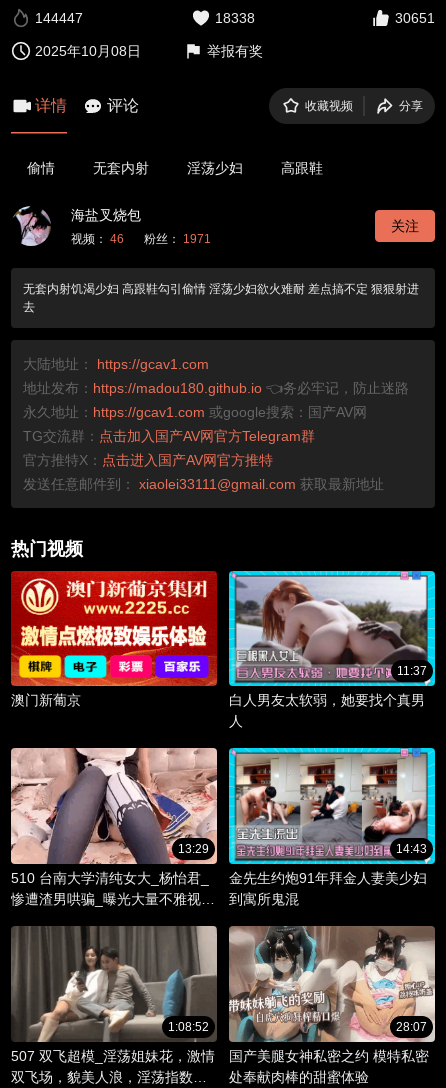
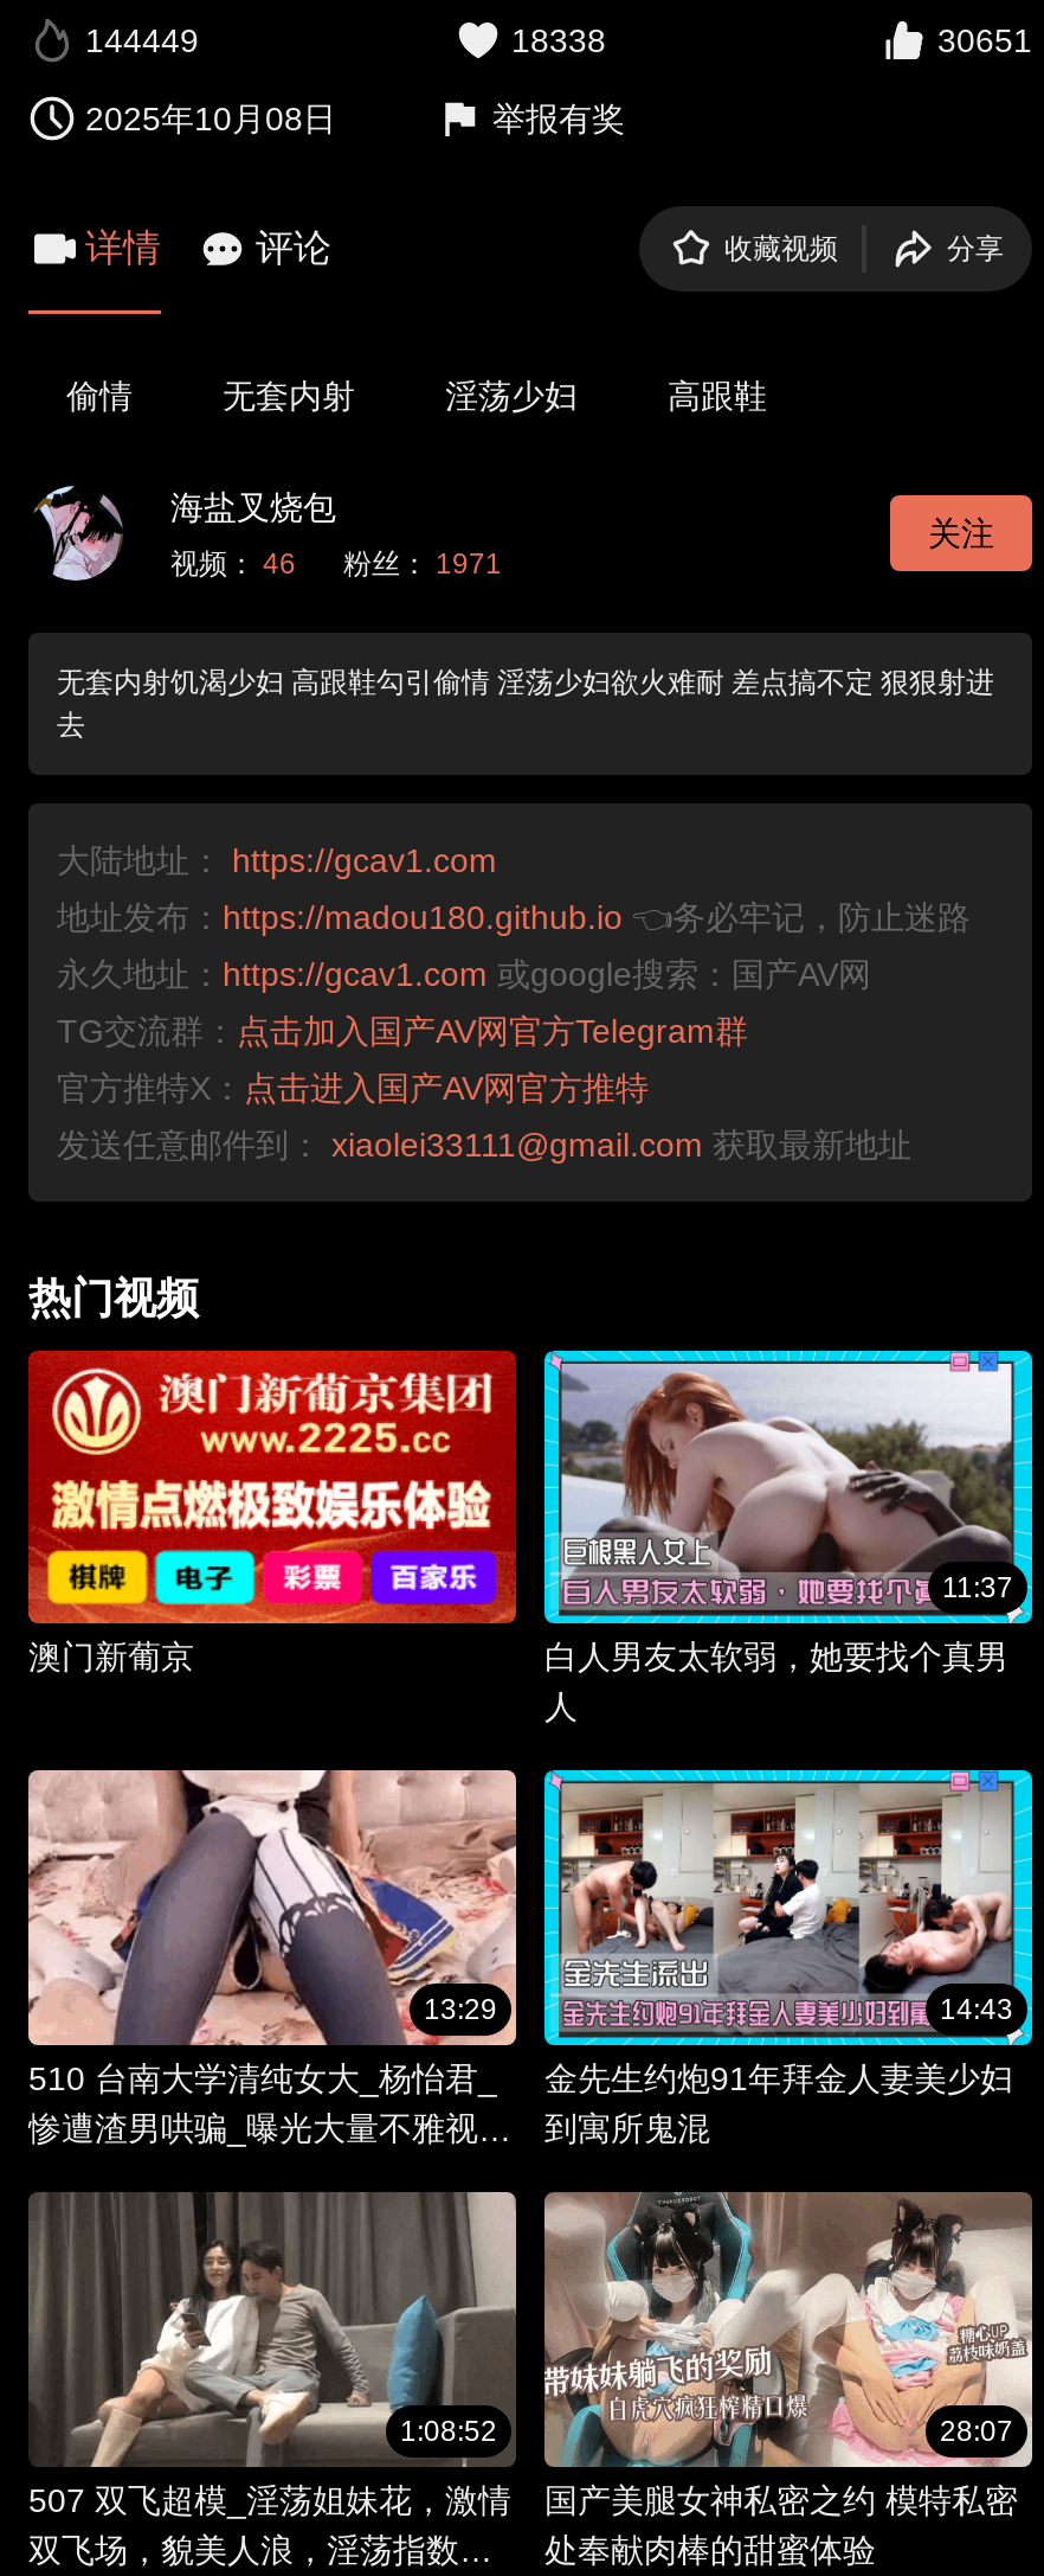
- 144447
+ 144449
